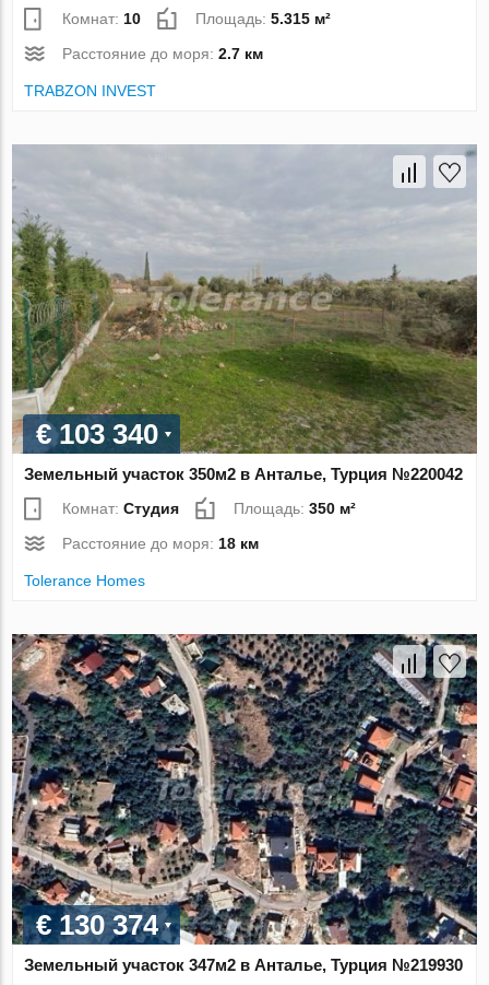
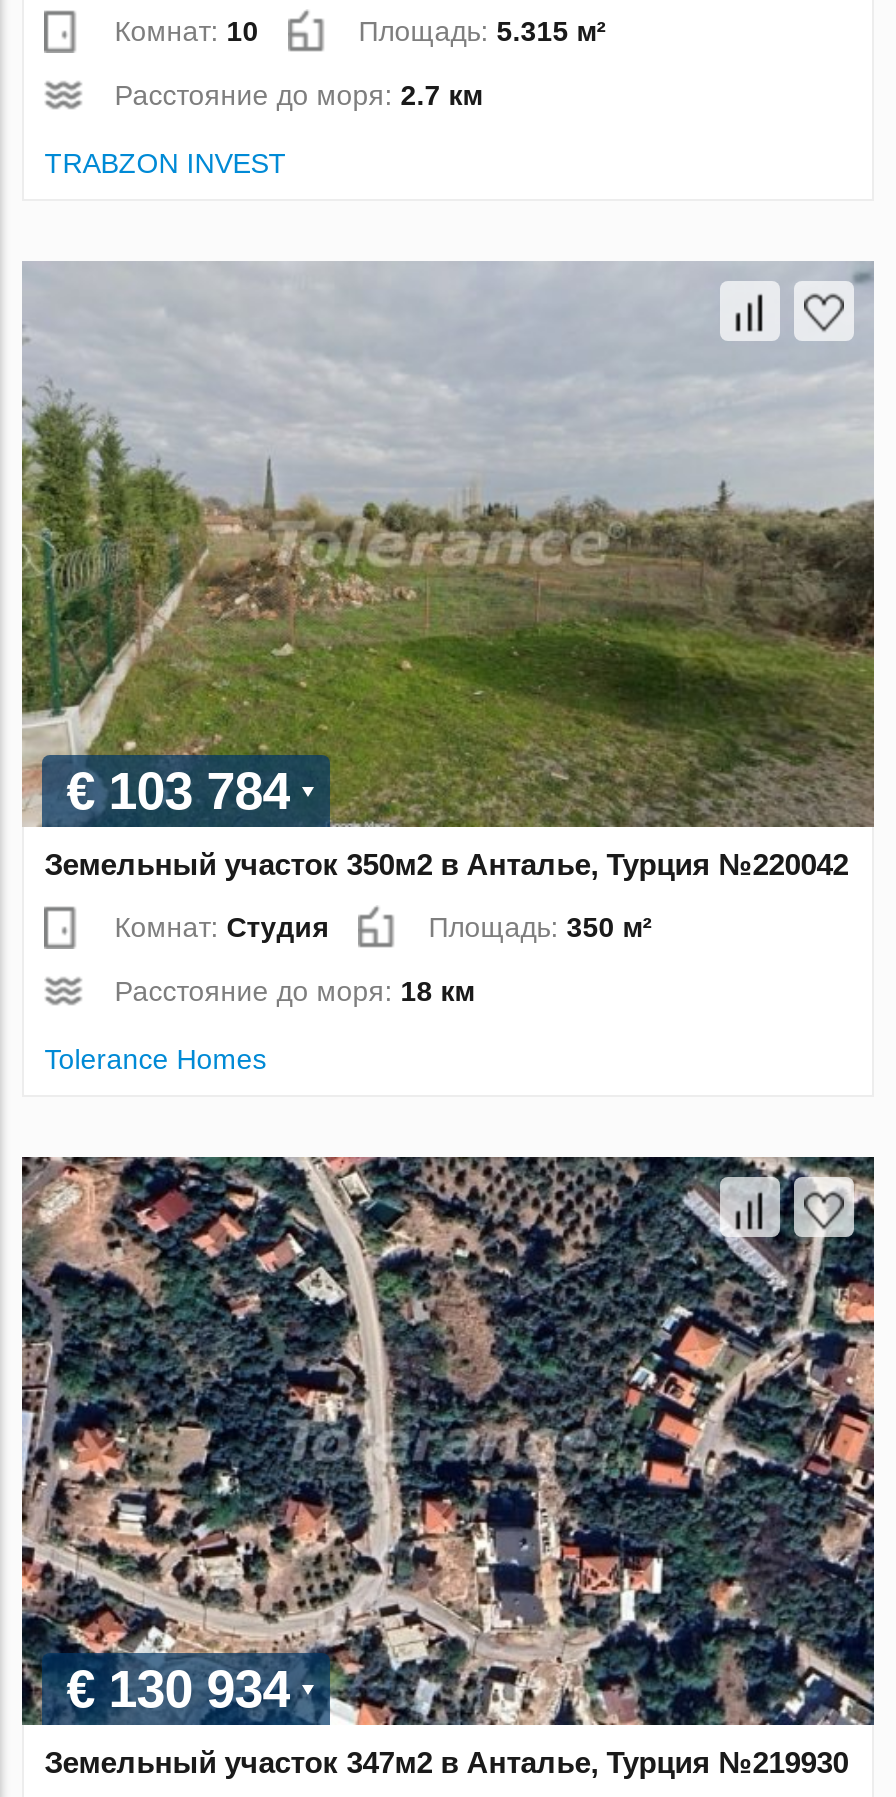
- € 103 340
+ € 103 784

- € 130 374
+ € 130 934
